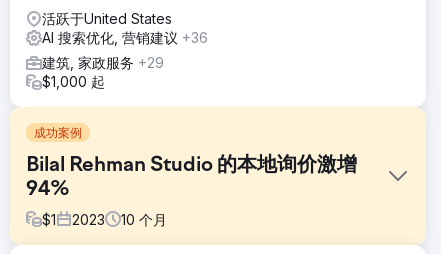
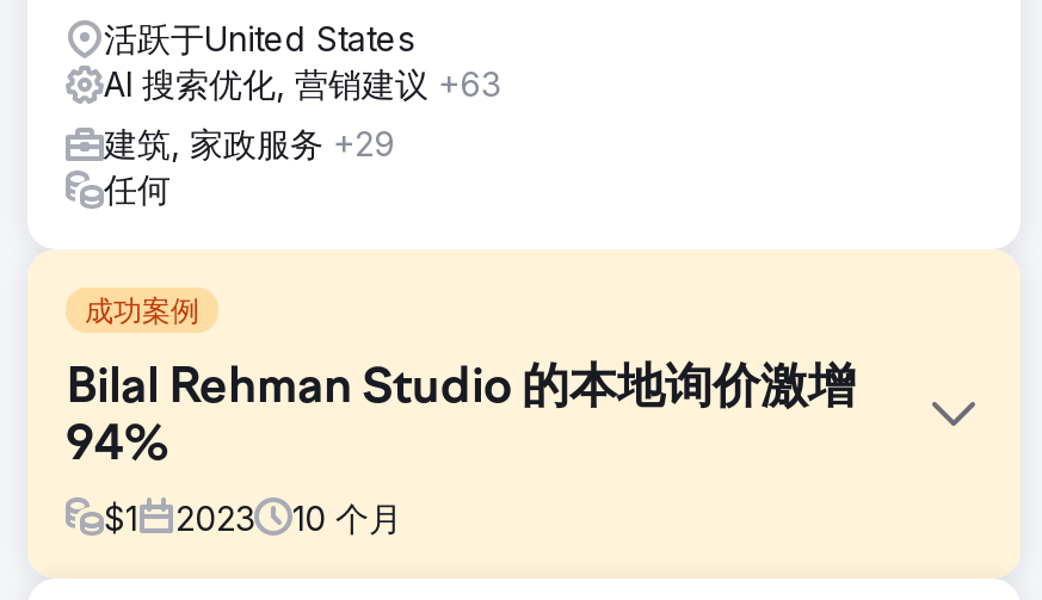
- AI 搜索优化, 营销建议+36
+ AI 搜索优化, 营销建议+63

- $1,000 起
+ 任何
